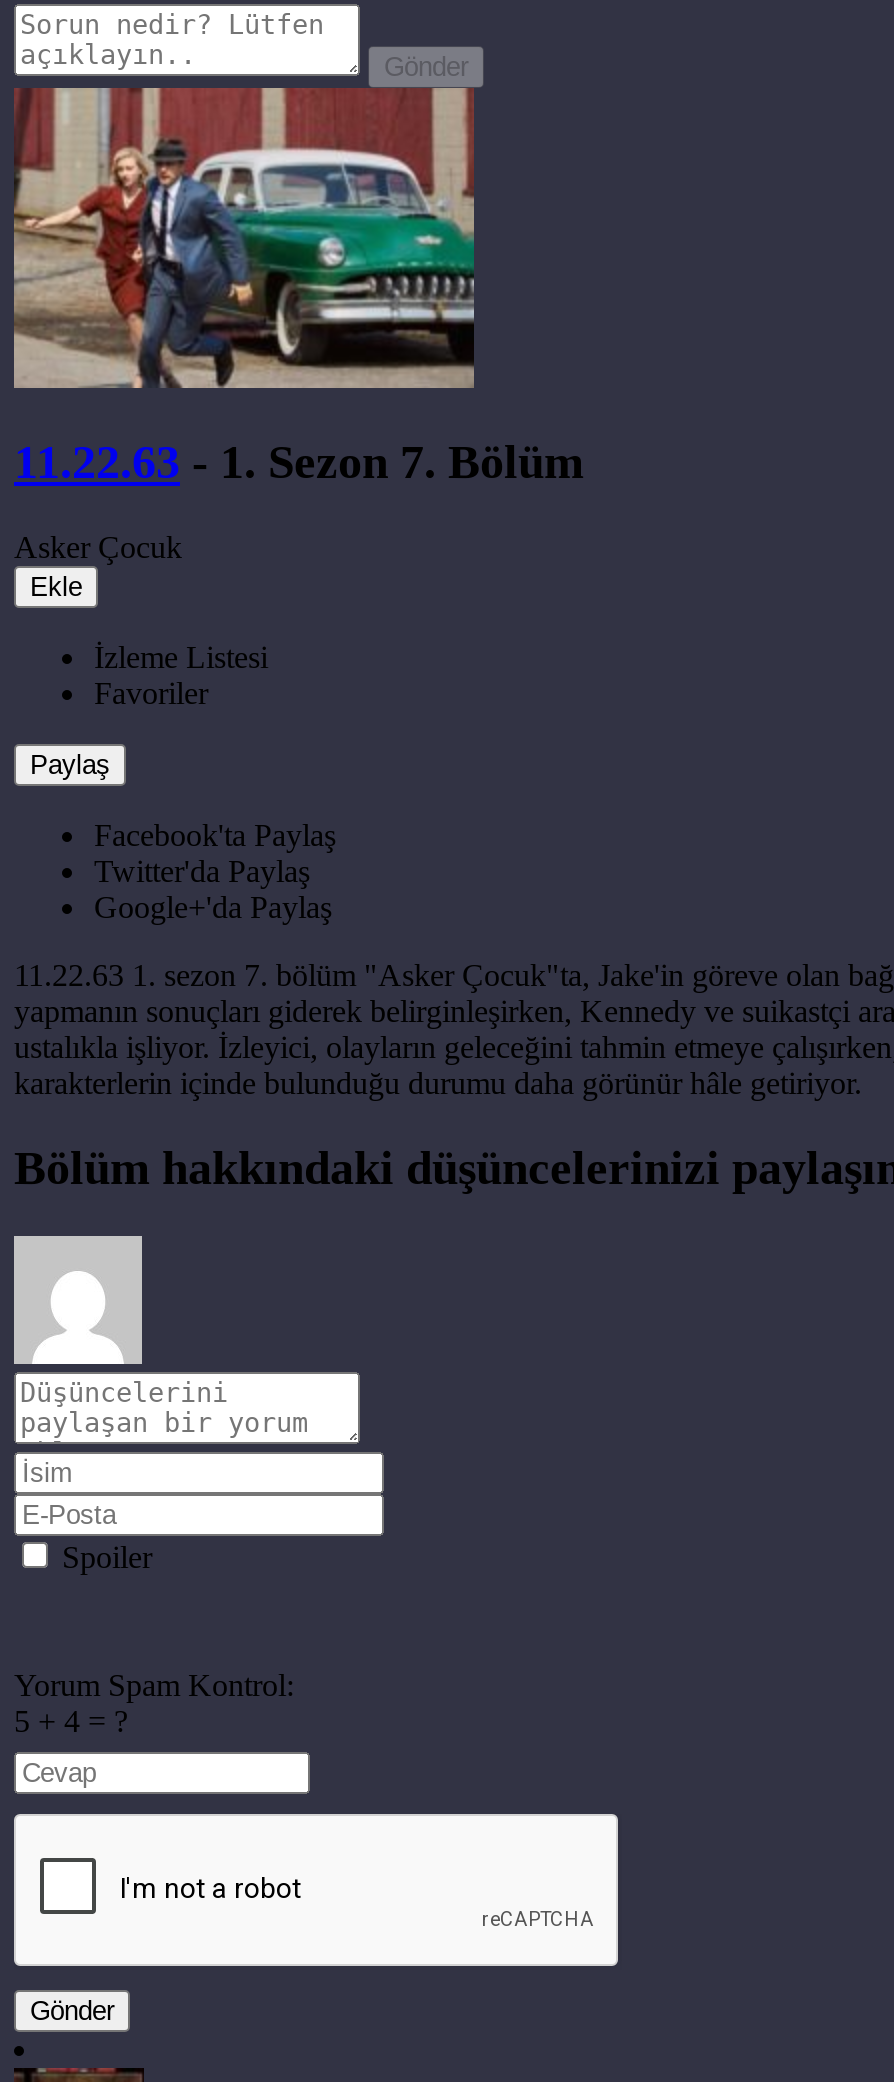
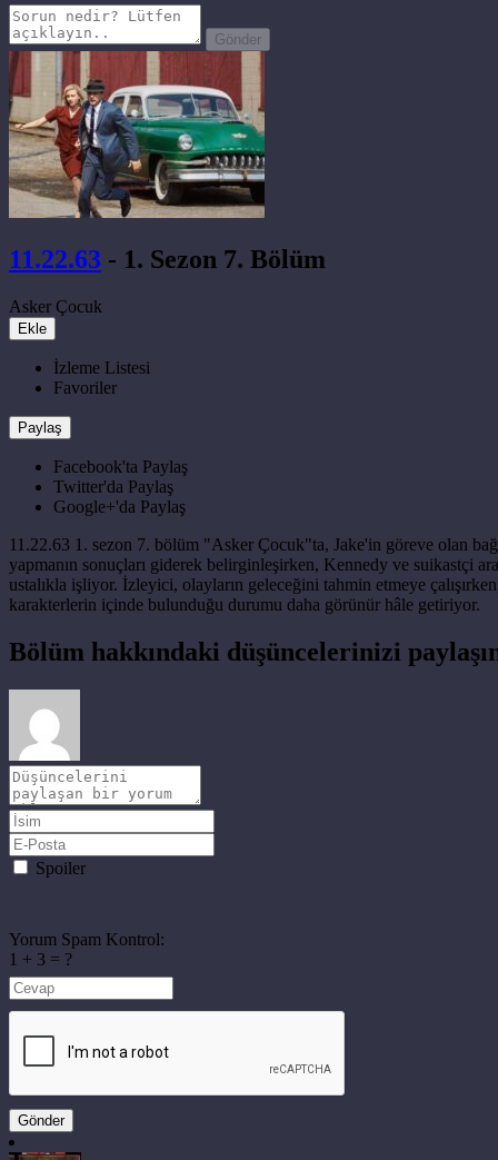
- 5 + 4 = ?
+ 1 + 3 = ?
